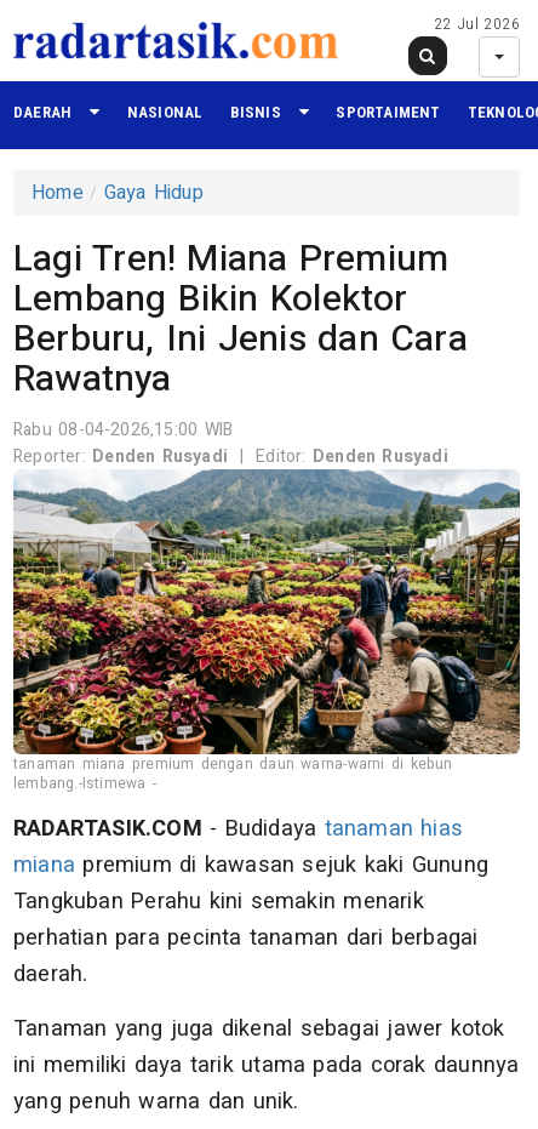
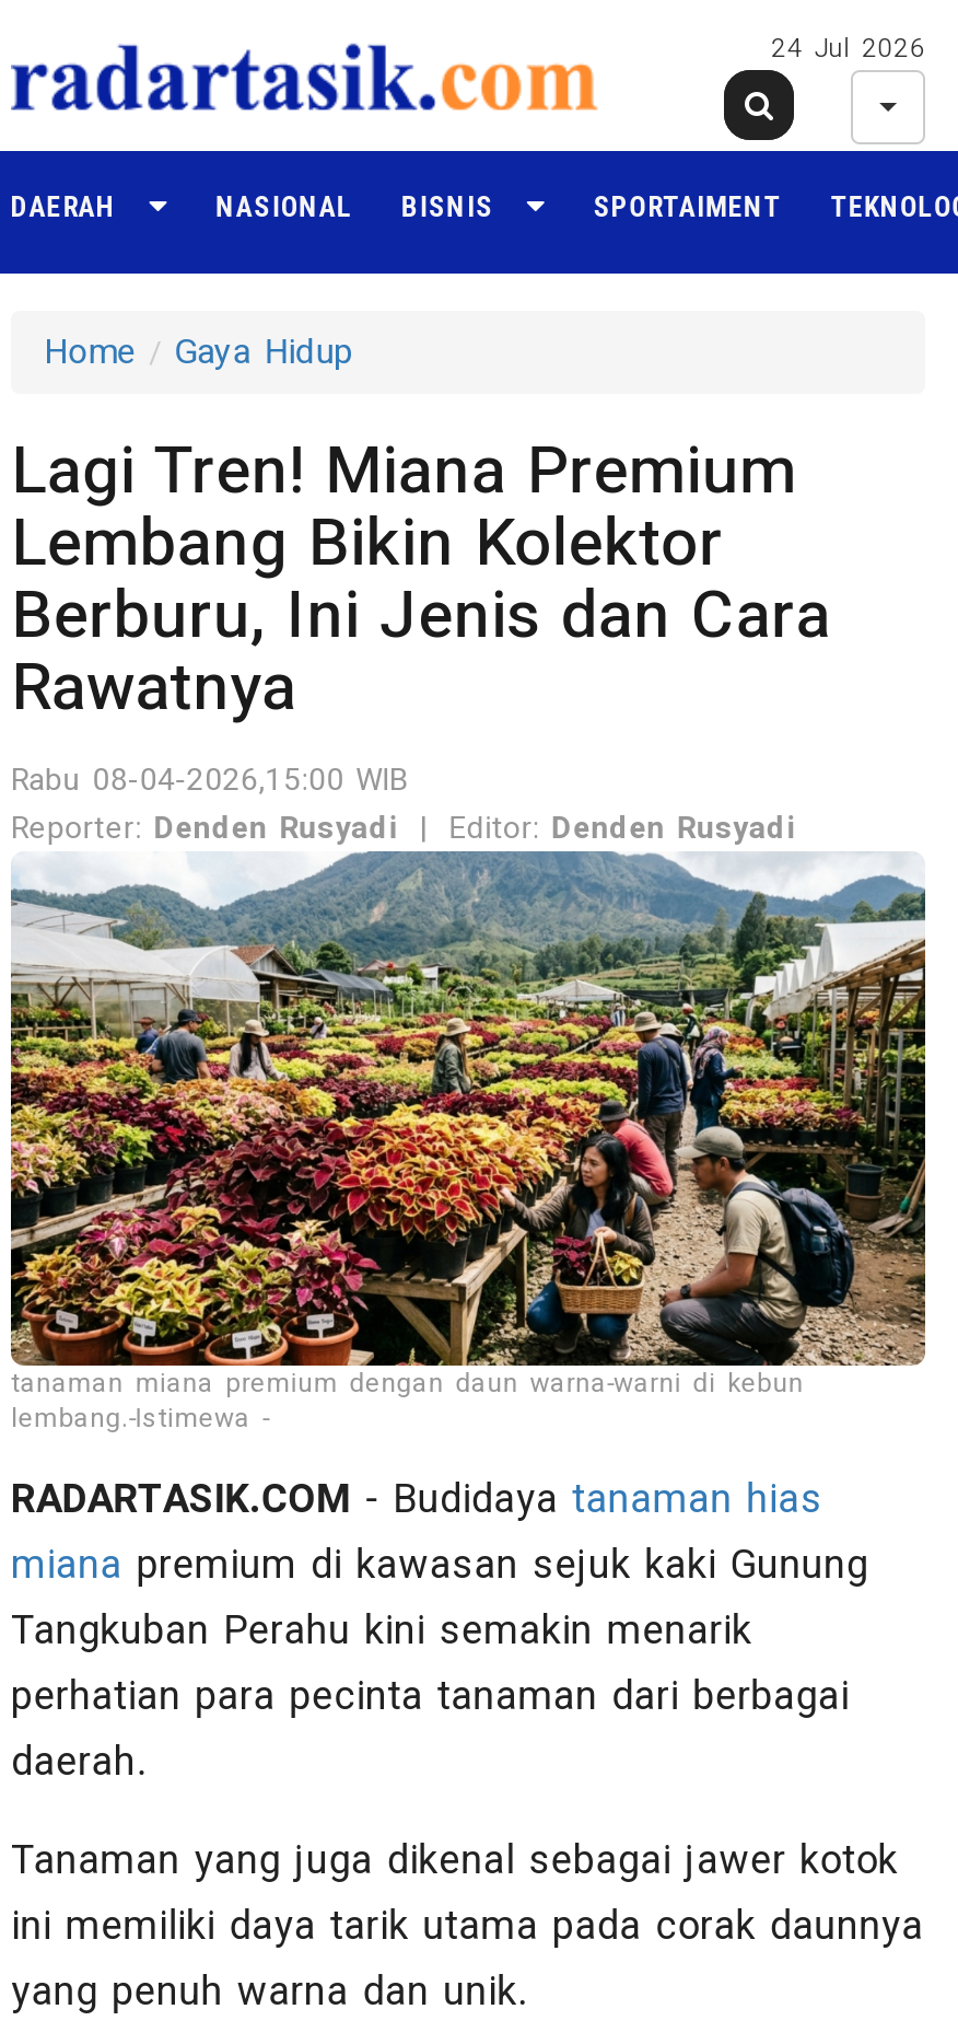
- 22 Jul 2026
+ 24 Jul 2026
